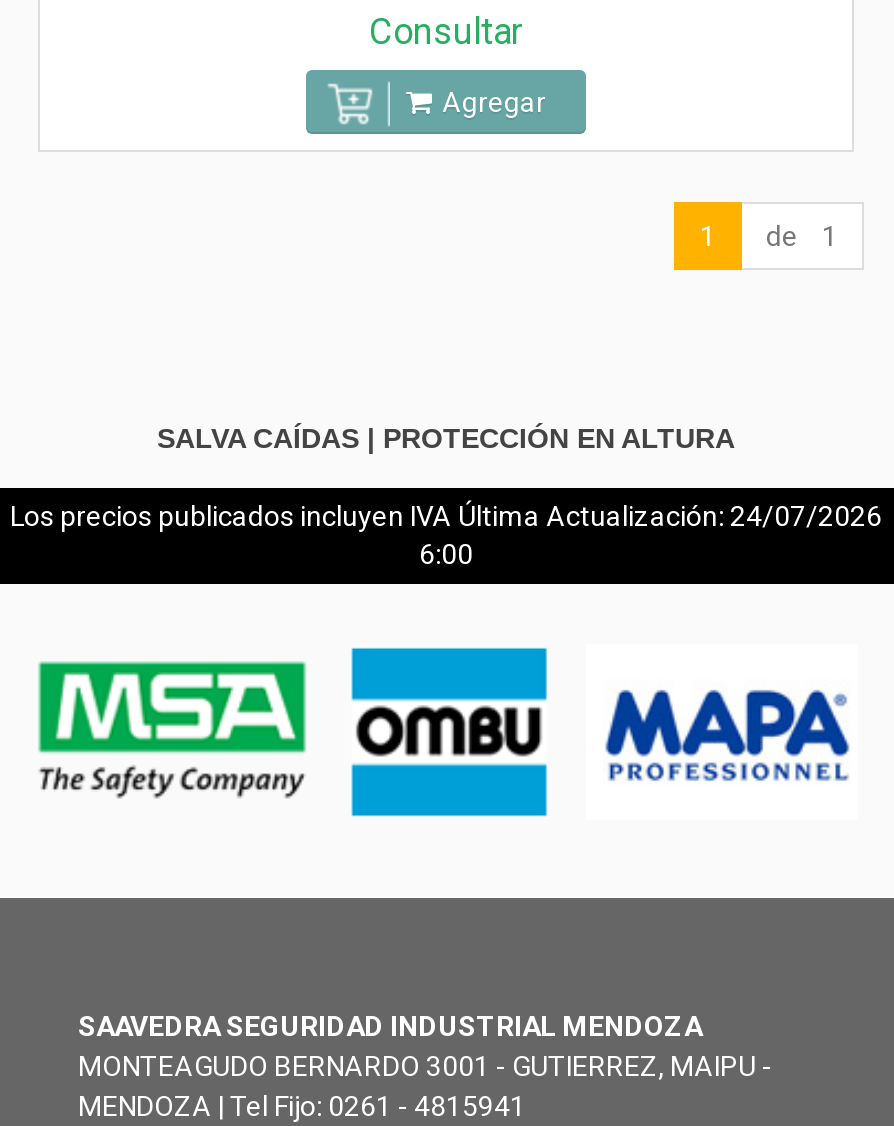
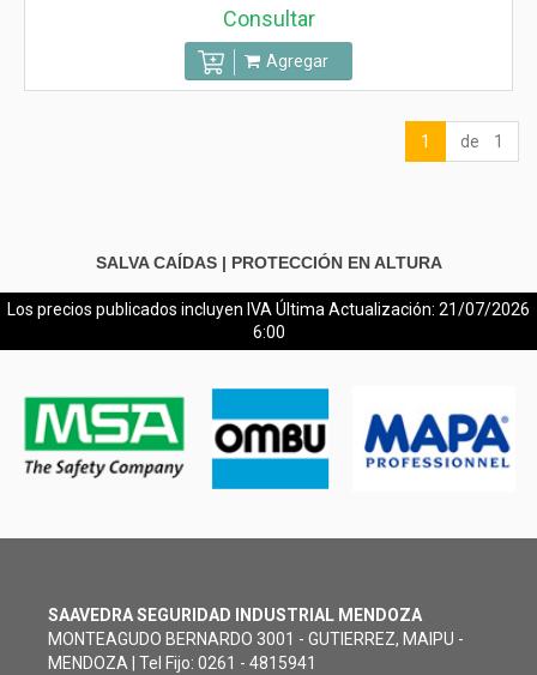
- Los precios publicados incluyen IVA Última Actualización: 24/07/2026
+ Los precios publicados incluyen IVA Última Actualización: 21/07/2026
